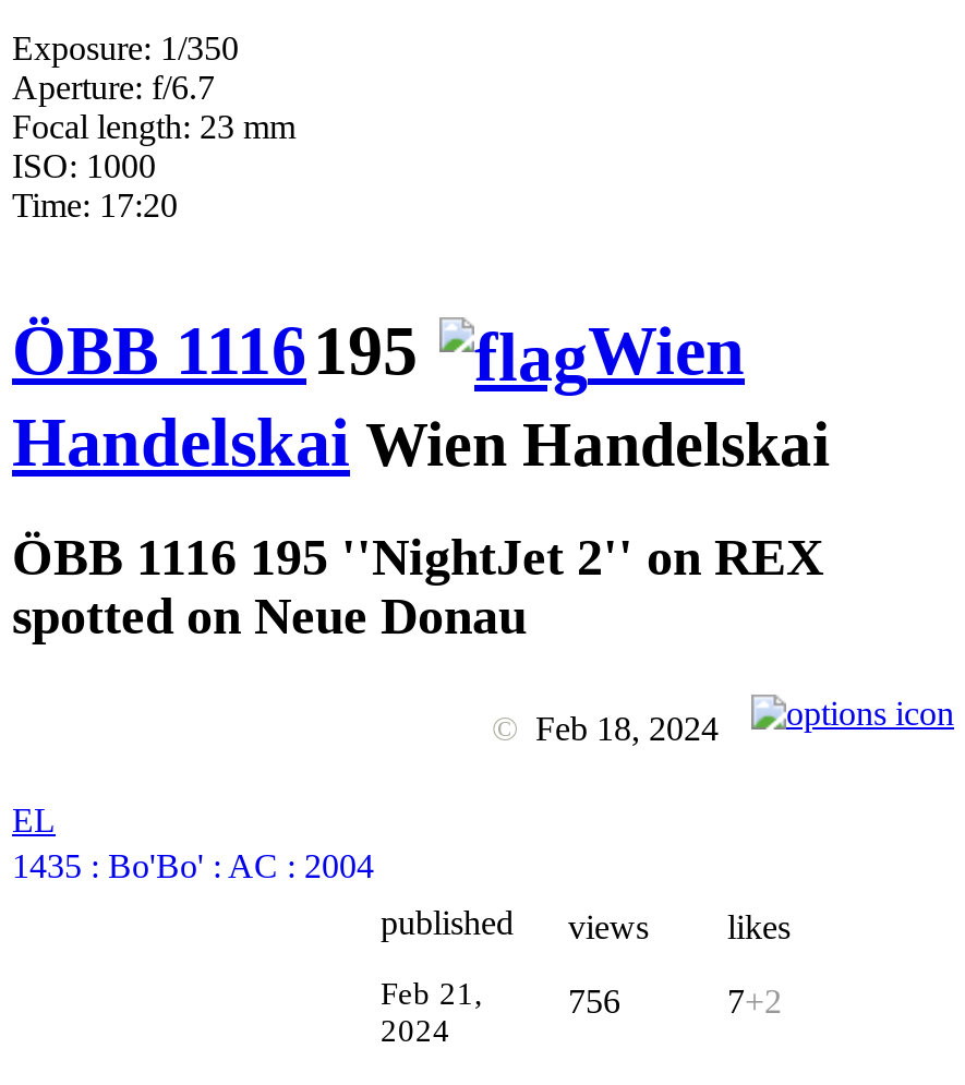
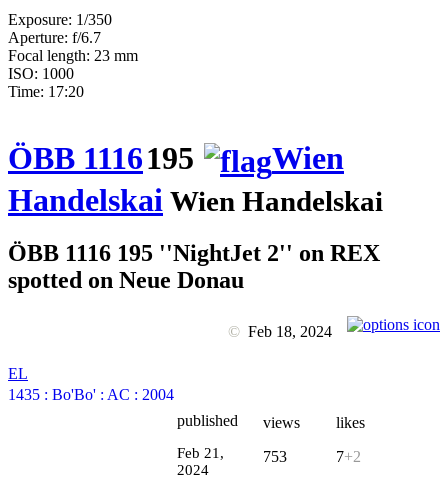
- 756
+ 753
